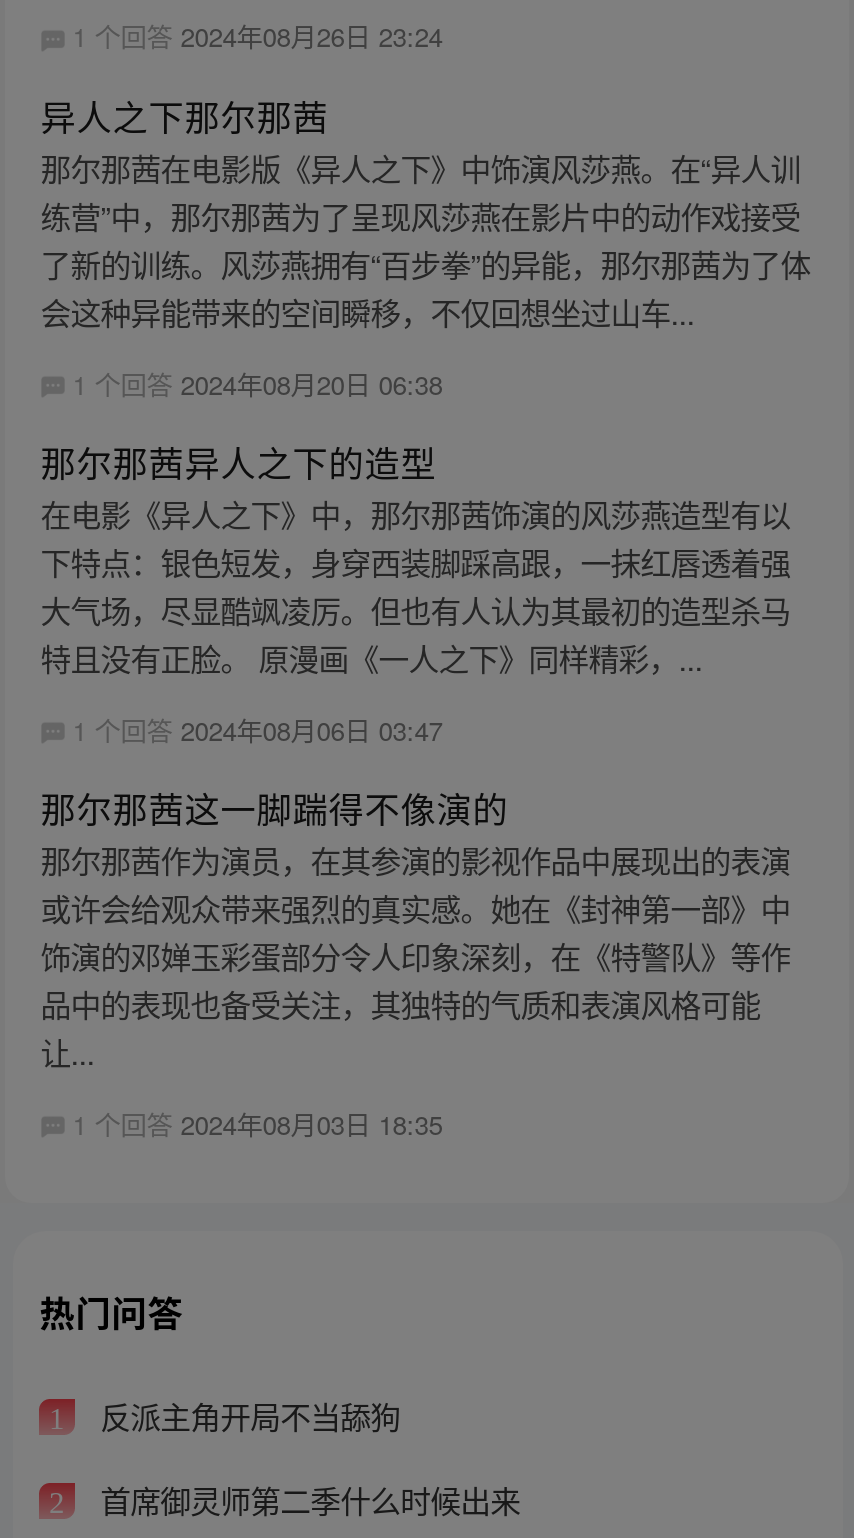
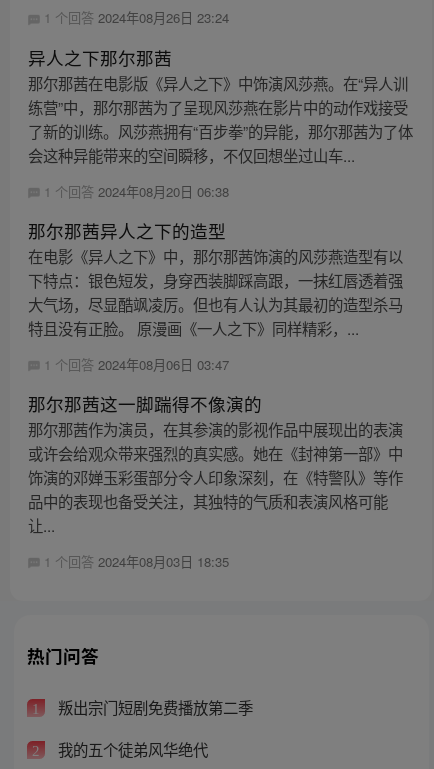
- 反派主角开局不当舔狗
+ 叛出宗门短剧免费播放第二季

- 首席御灵师第二季什么时候出来
+ 我的五个徒弟风华绝代
